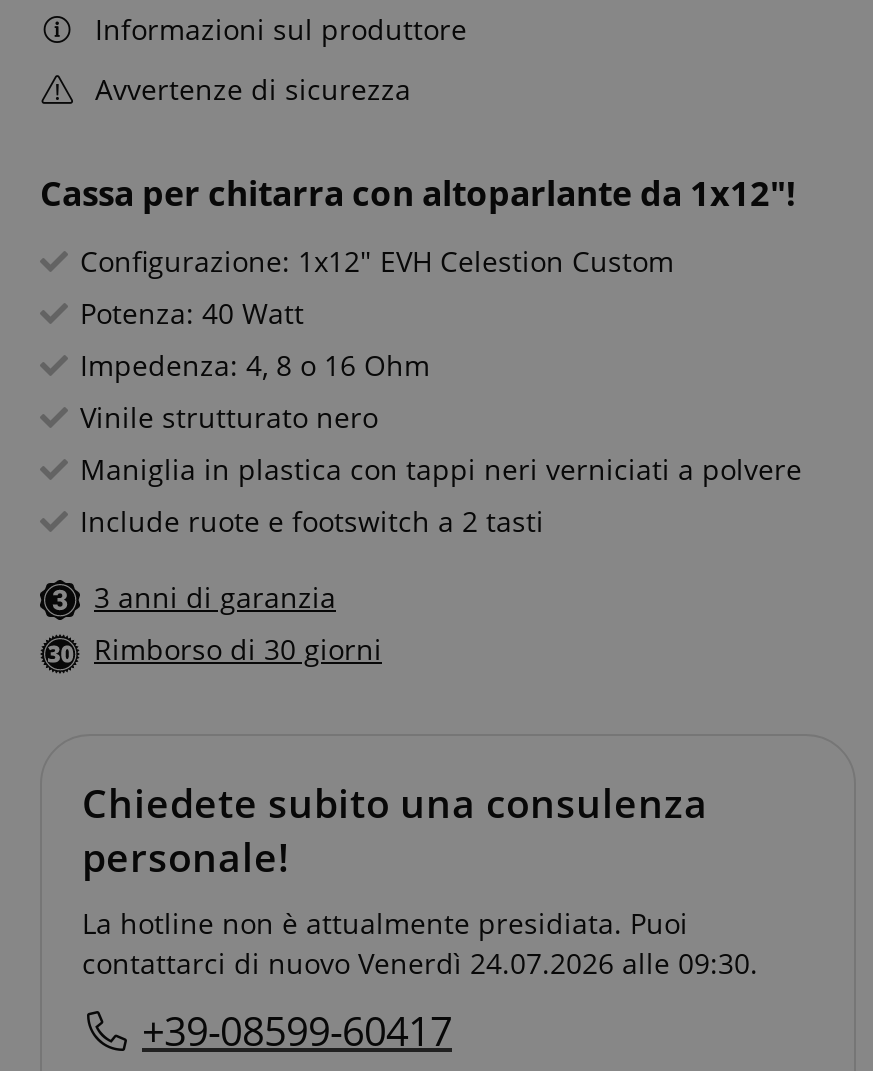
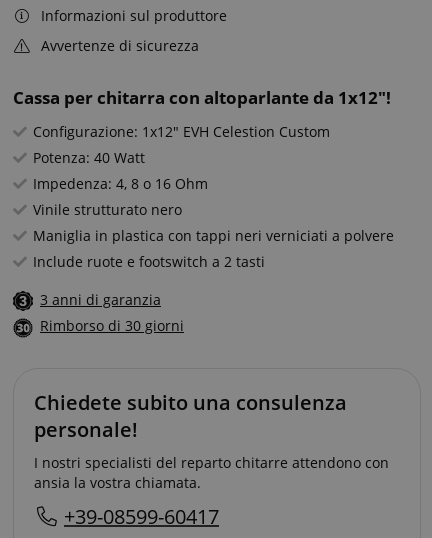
- La hotline non è attualmente presidiata. Puoi
- contattarci di nuovo Venerdì 24.07.2026 alle 09:30.
+ I nostri specialisti del reparto chitarre attendono con
+ ansia la vostra chiamata.
